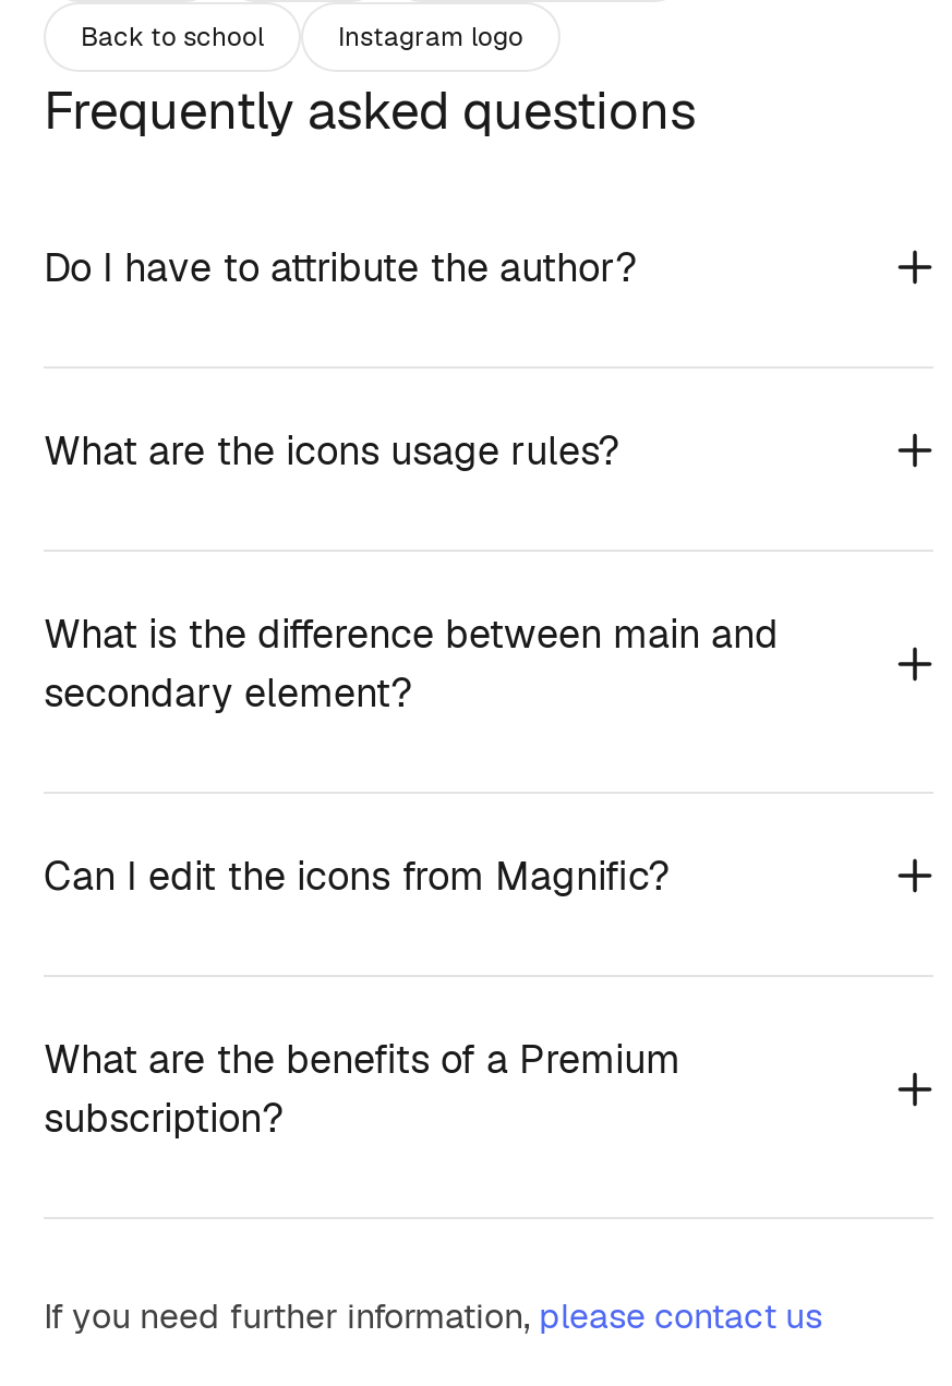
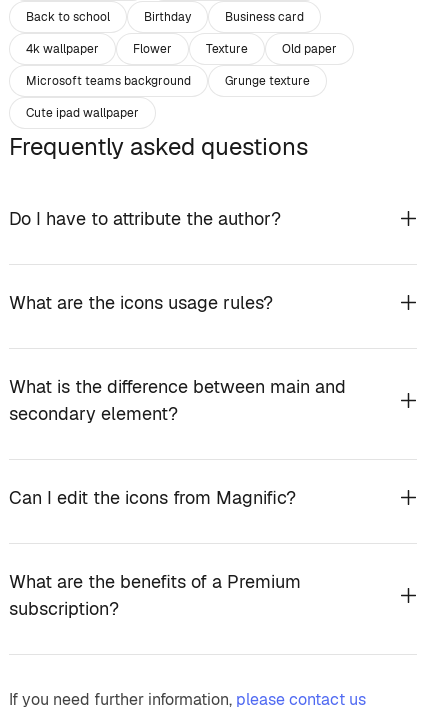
- Instagram logo
+ Birthday
+ Business card
+ 4k wallpaper
+ Flower
+ Texture
+ Old paper
+ Microsoft teams background
+ Grunge texture
+ Cute ipad wallpaper
